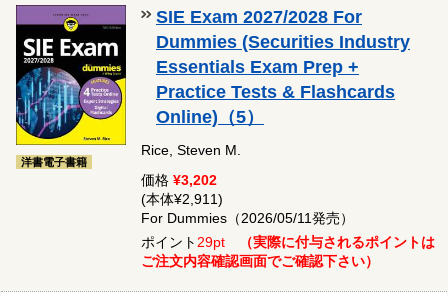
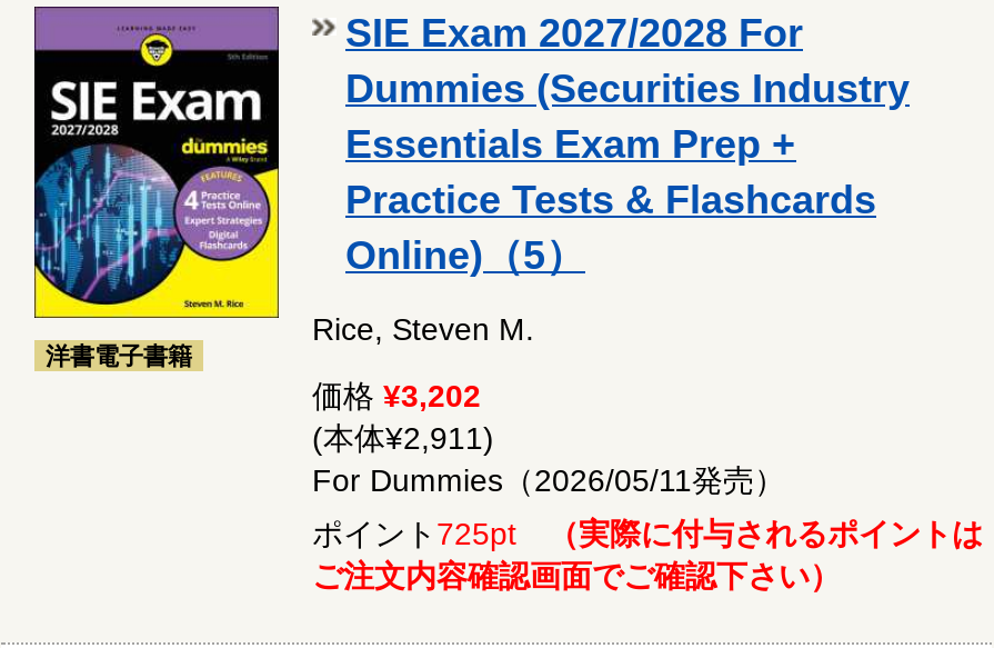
- ポイント29pt（実際に付与されるポイントは
+ ポイント725pt（実際に付与されるポイントは
